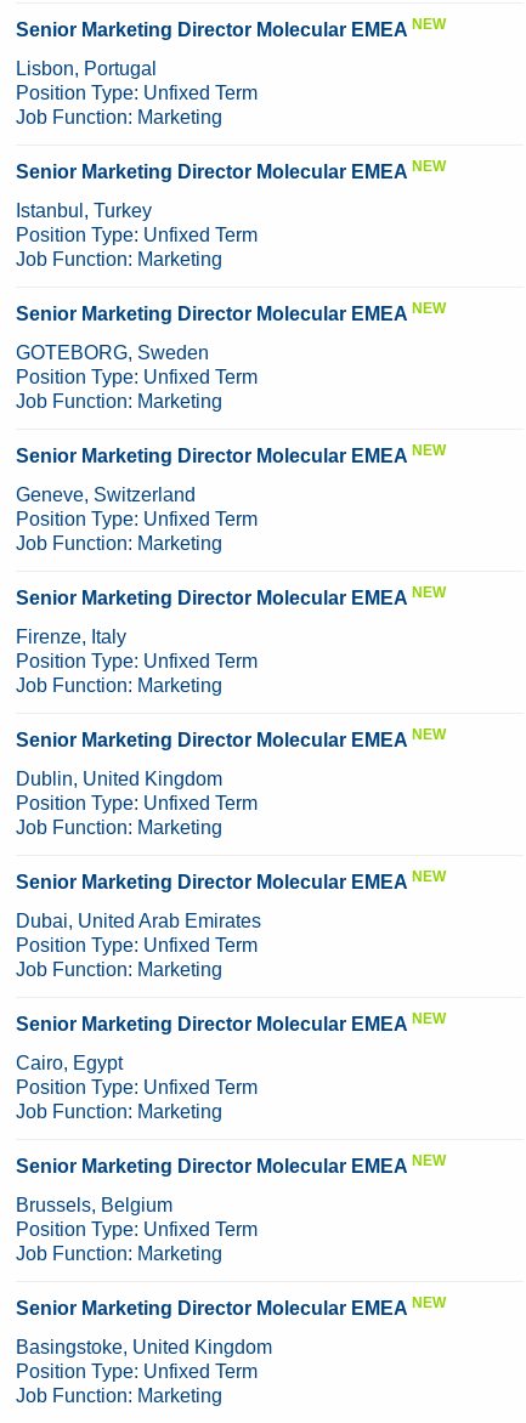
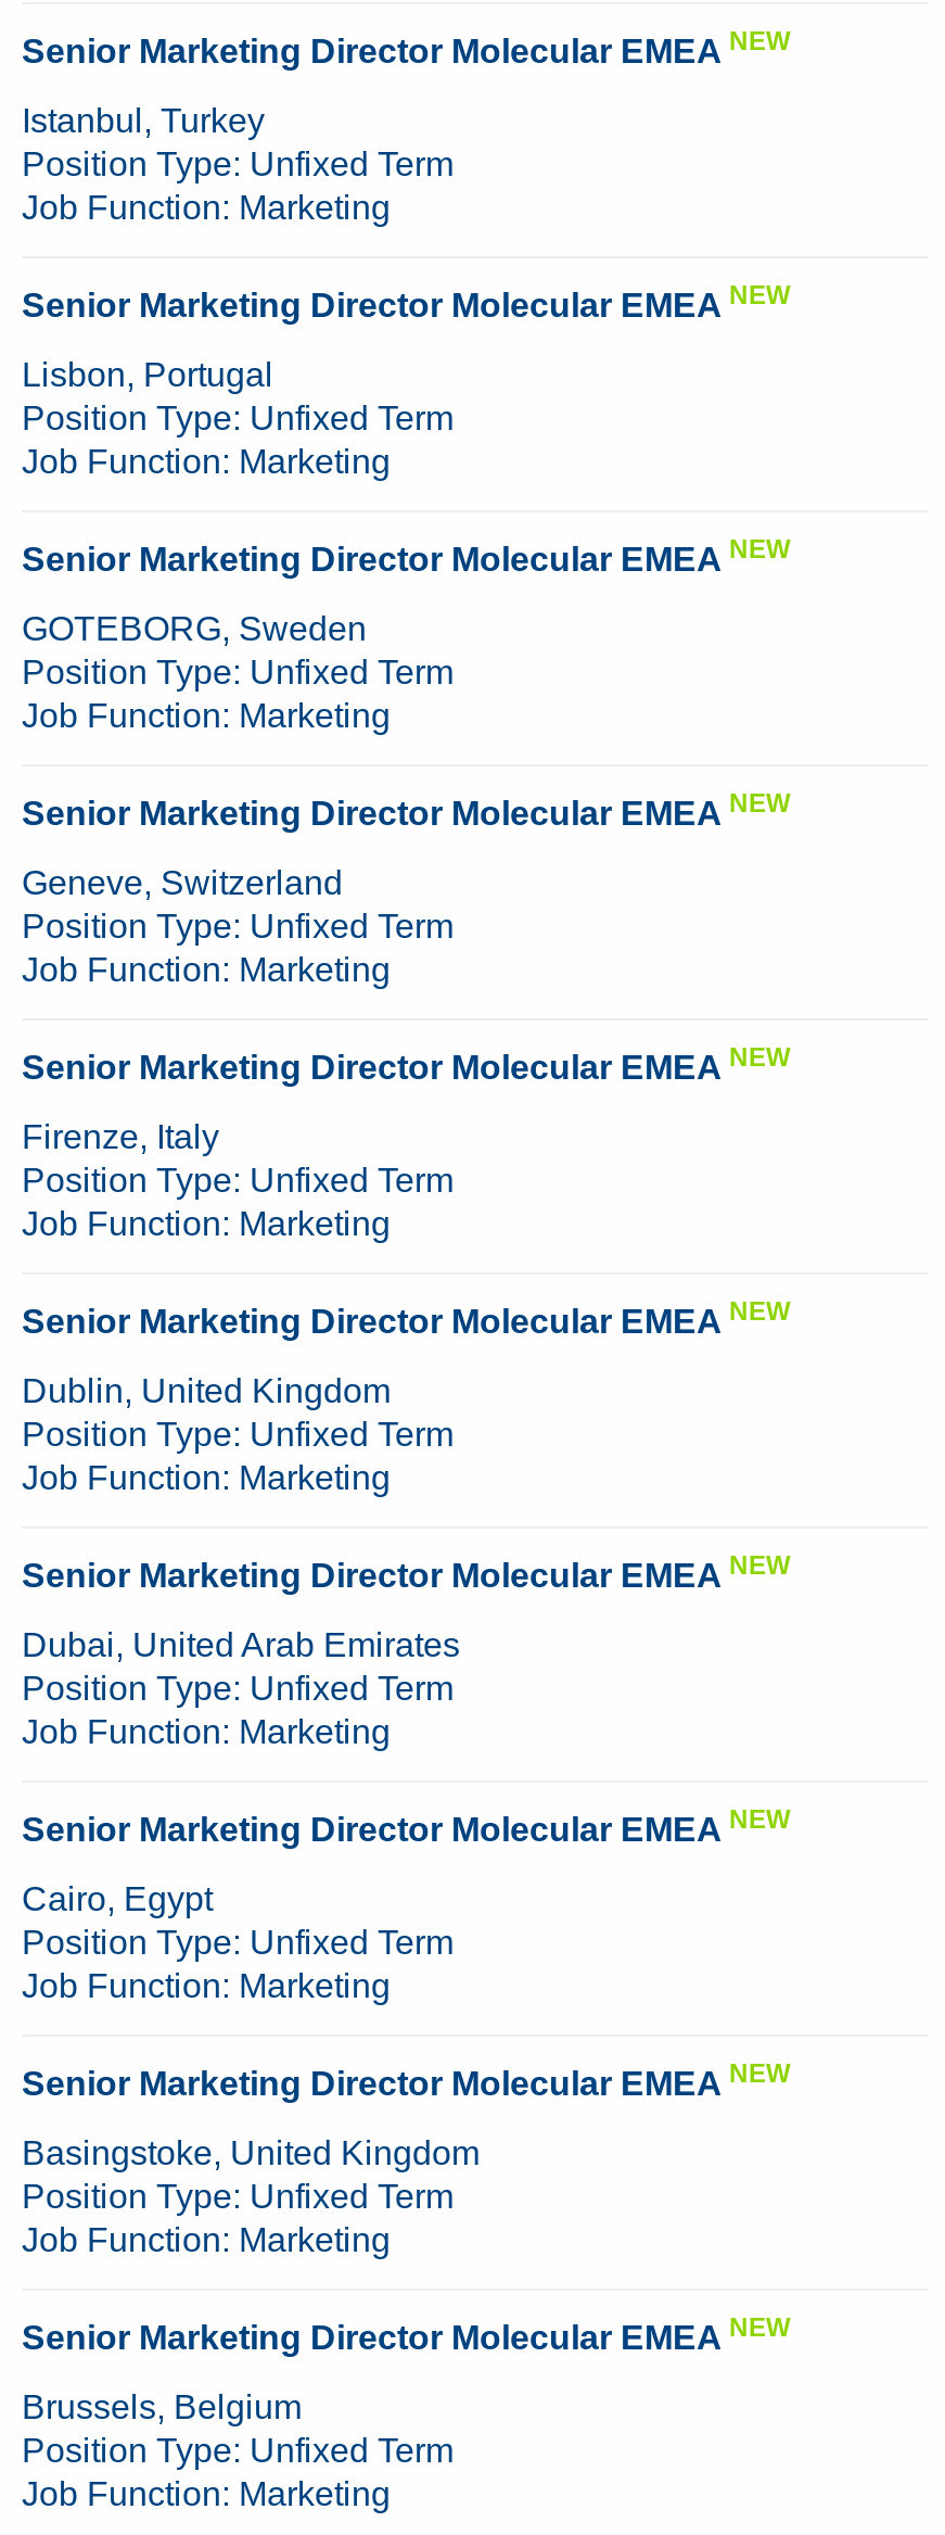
moved down: Lisbon, Portugal

moved up: Istanbul, Turkey

moved down: Brussels, Belgium

moved up: Basingstoke, United Kingdom
